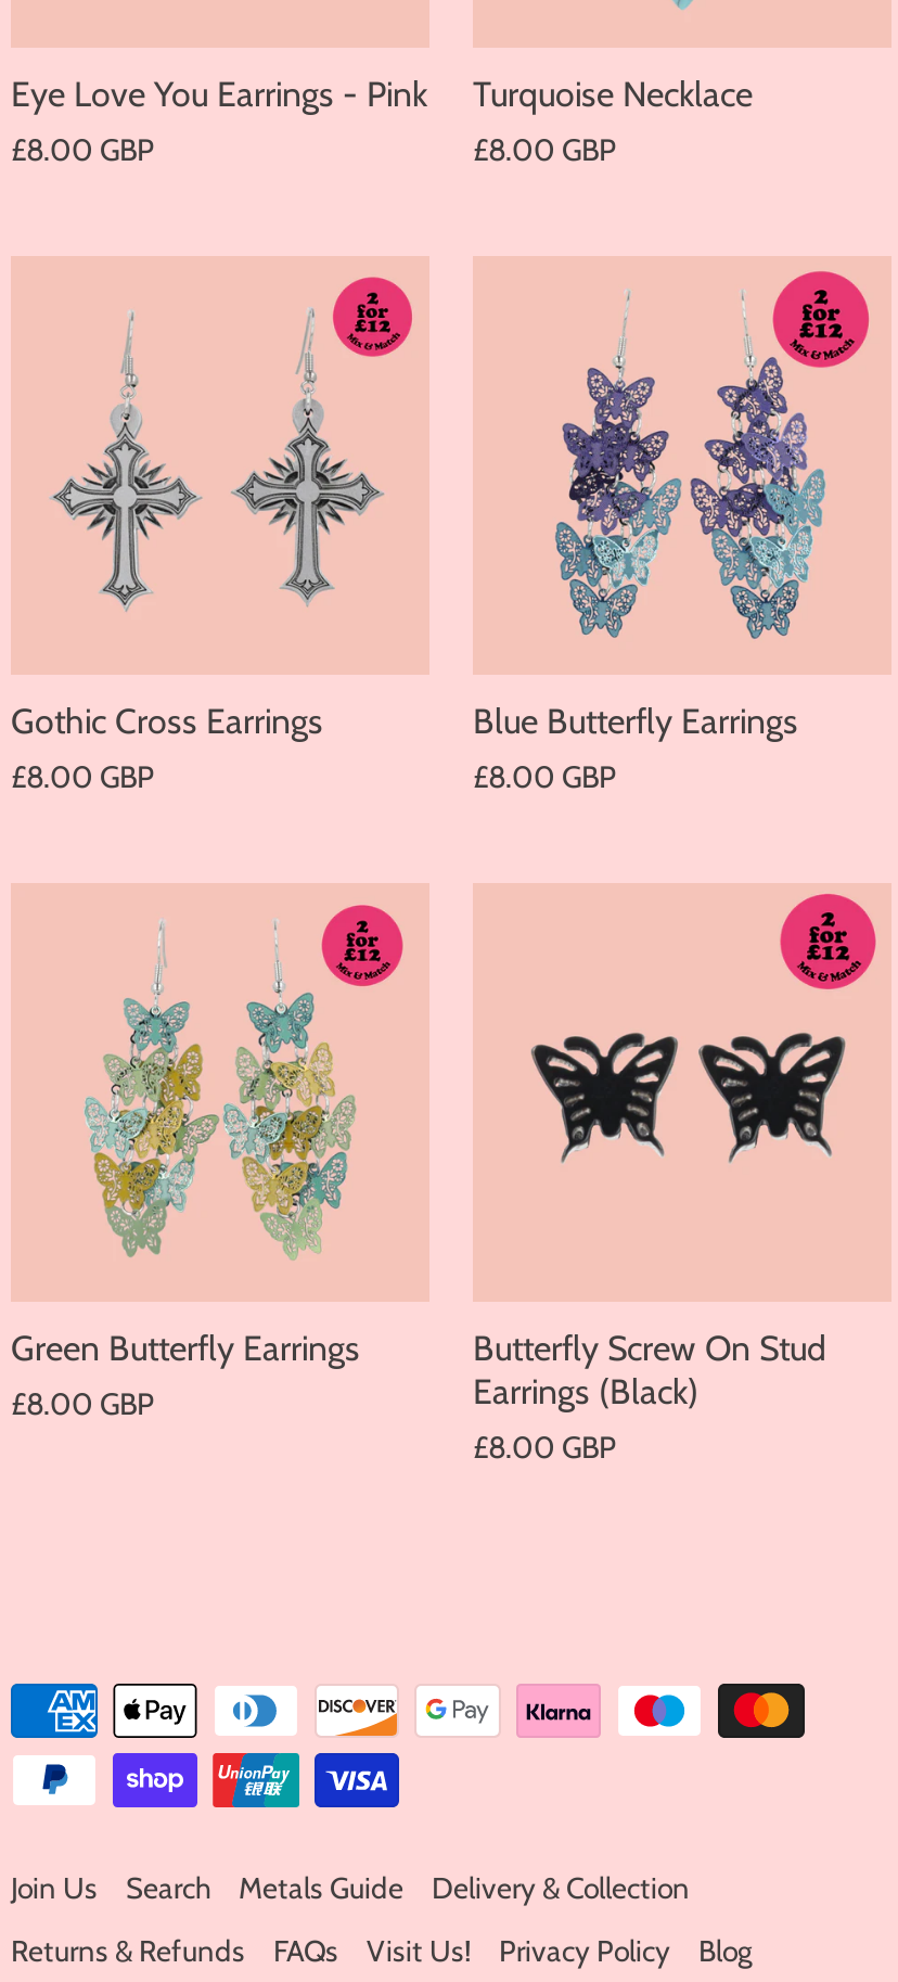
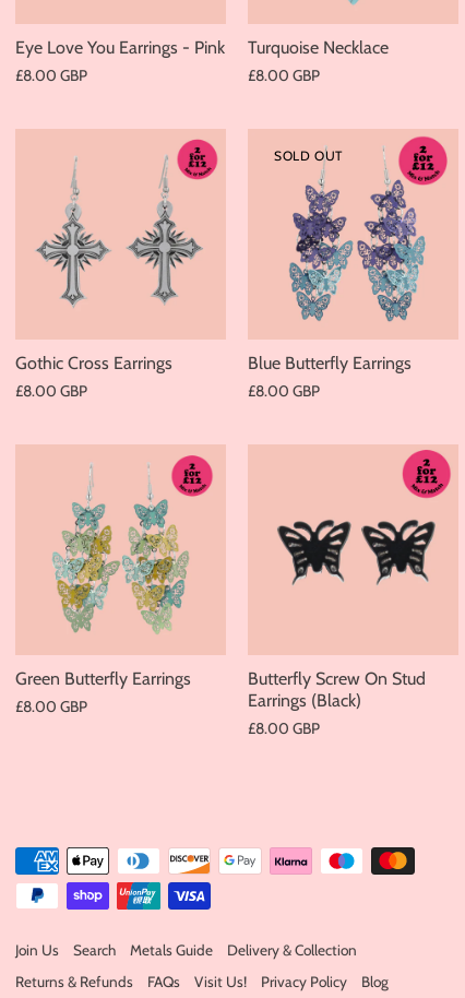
+ SOLD OUT
